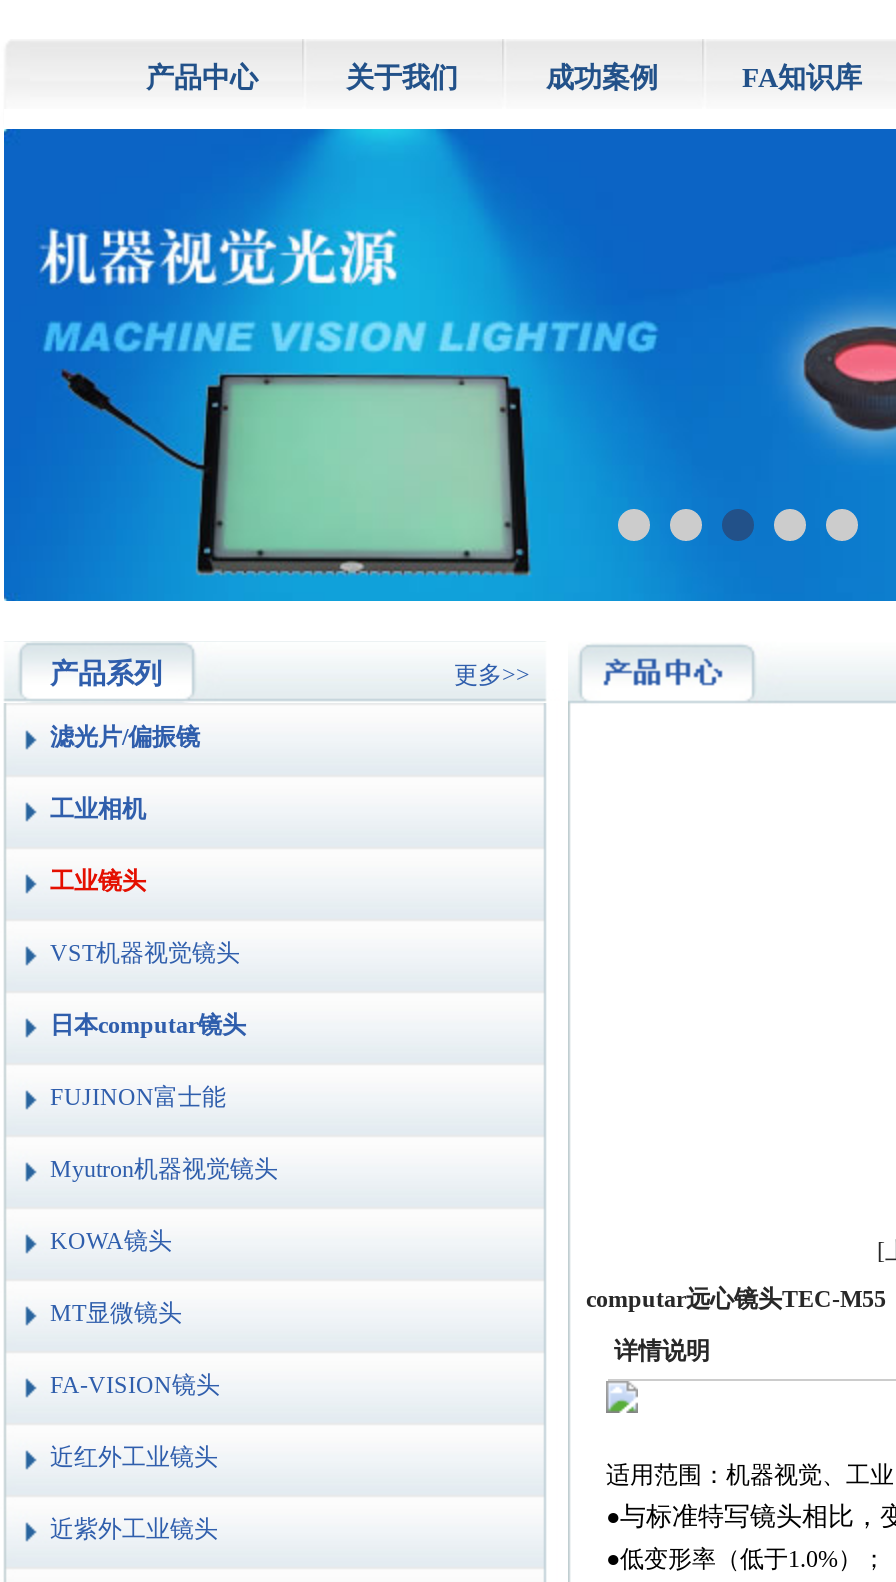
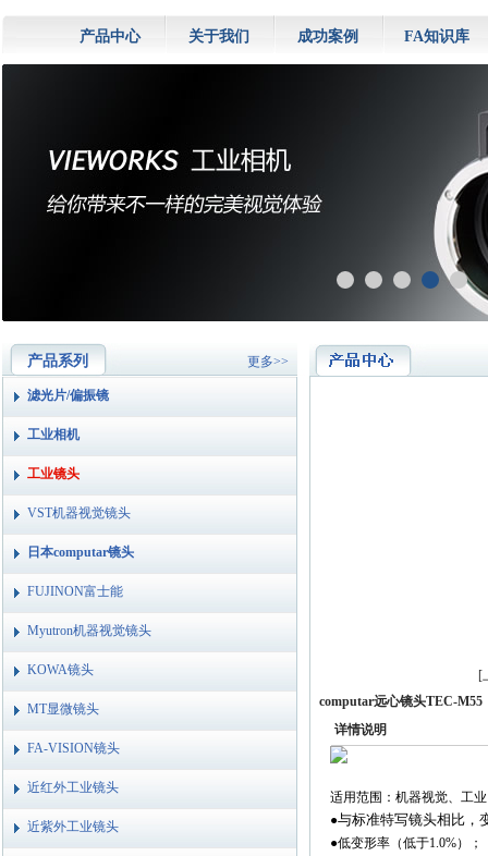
- [image]
+ [image]
